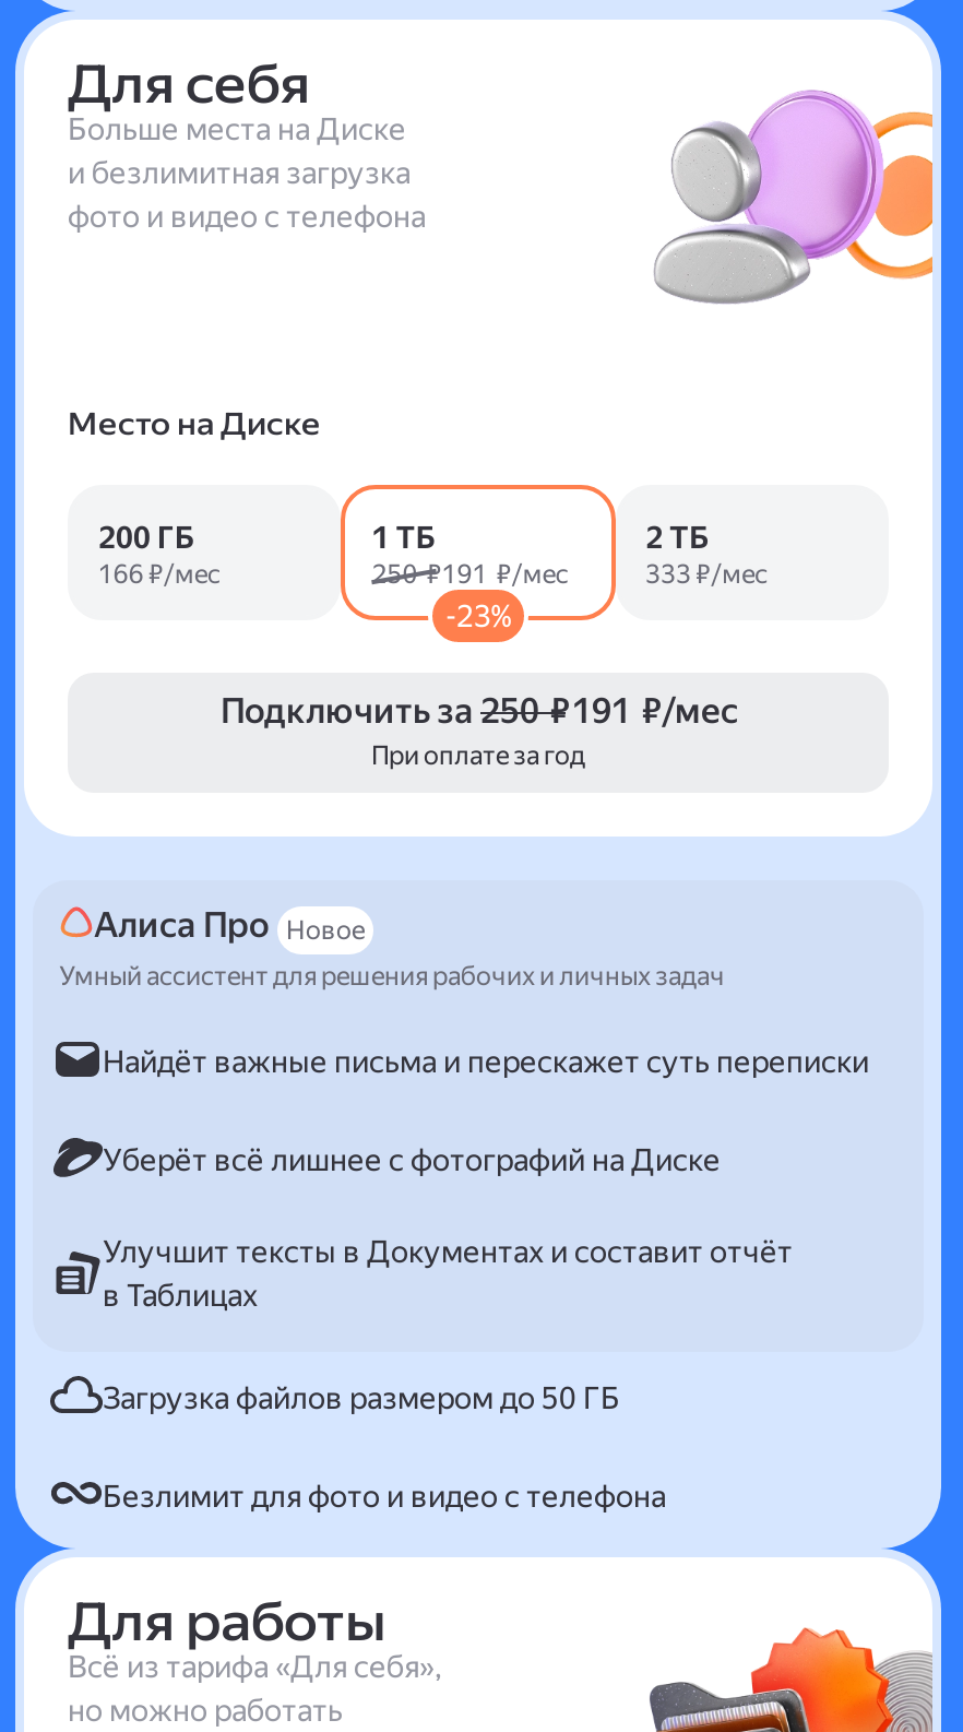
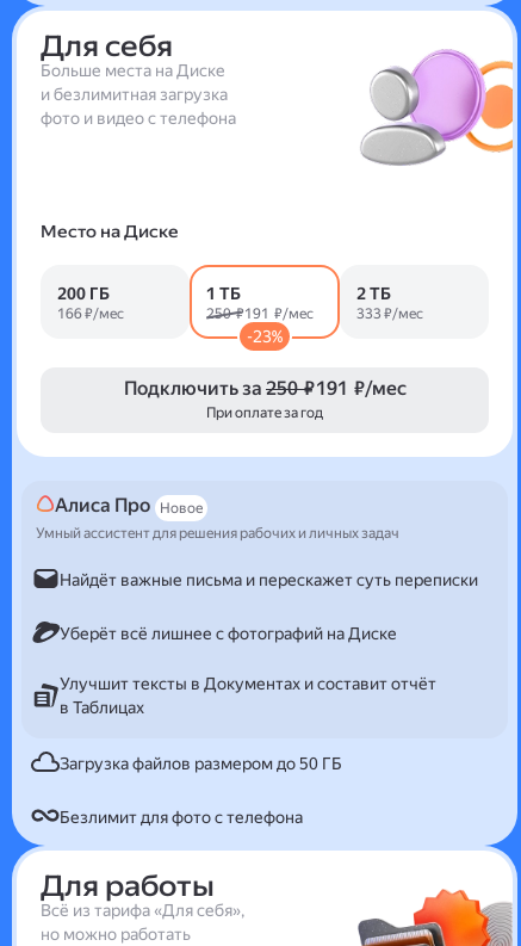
- Безлимит для фото и видео с телефона
+ Безлимит для фото с телефона
